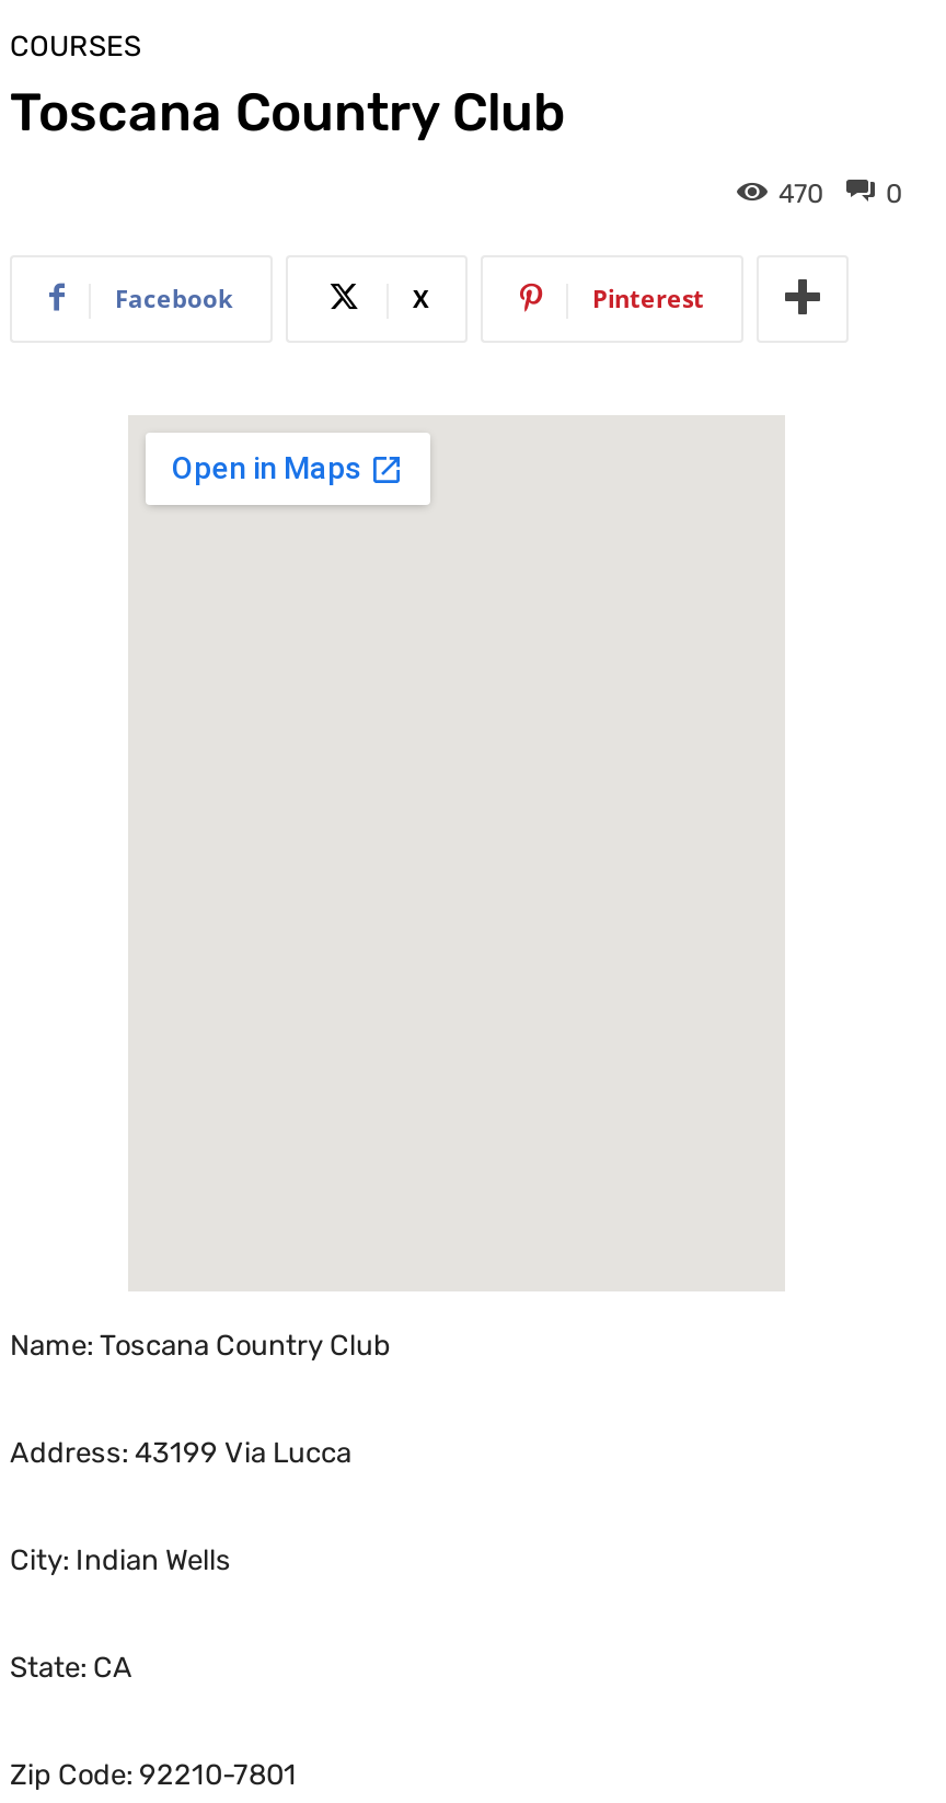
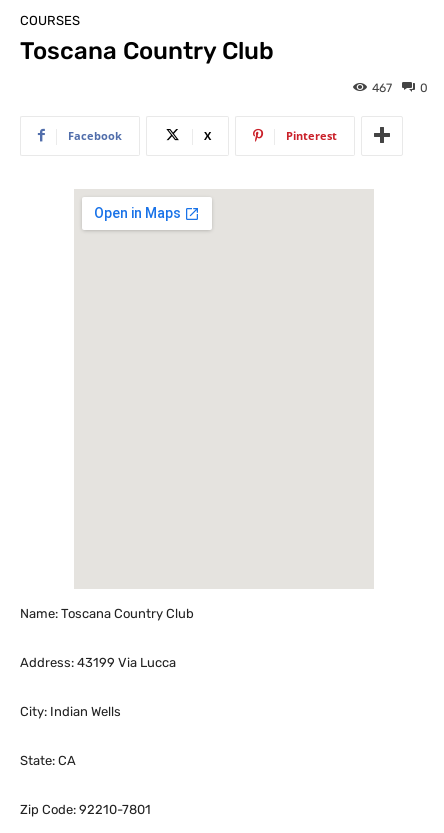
- 470 0
+ 467 0
